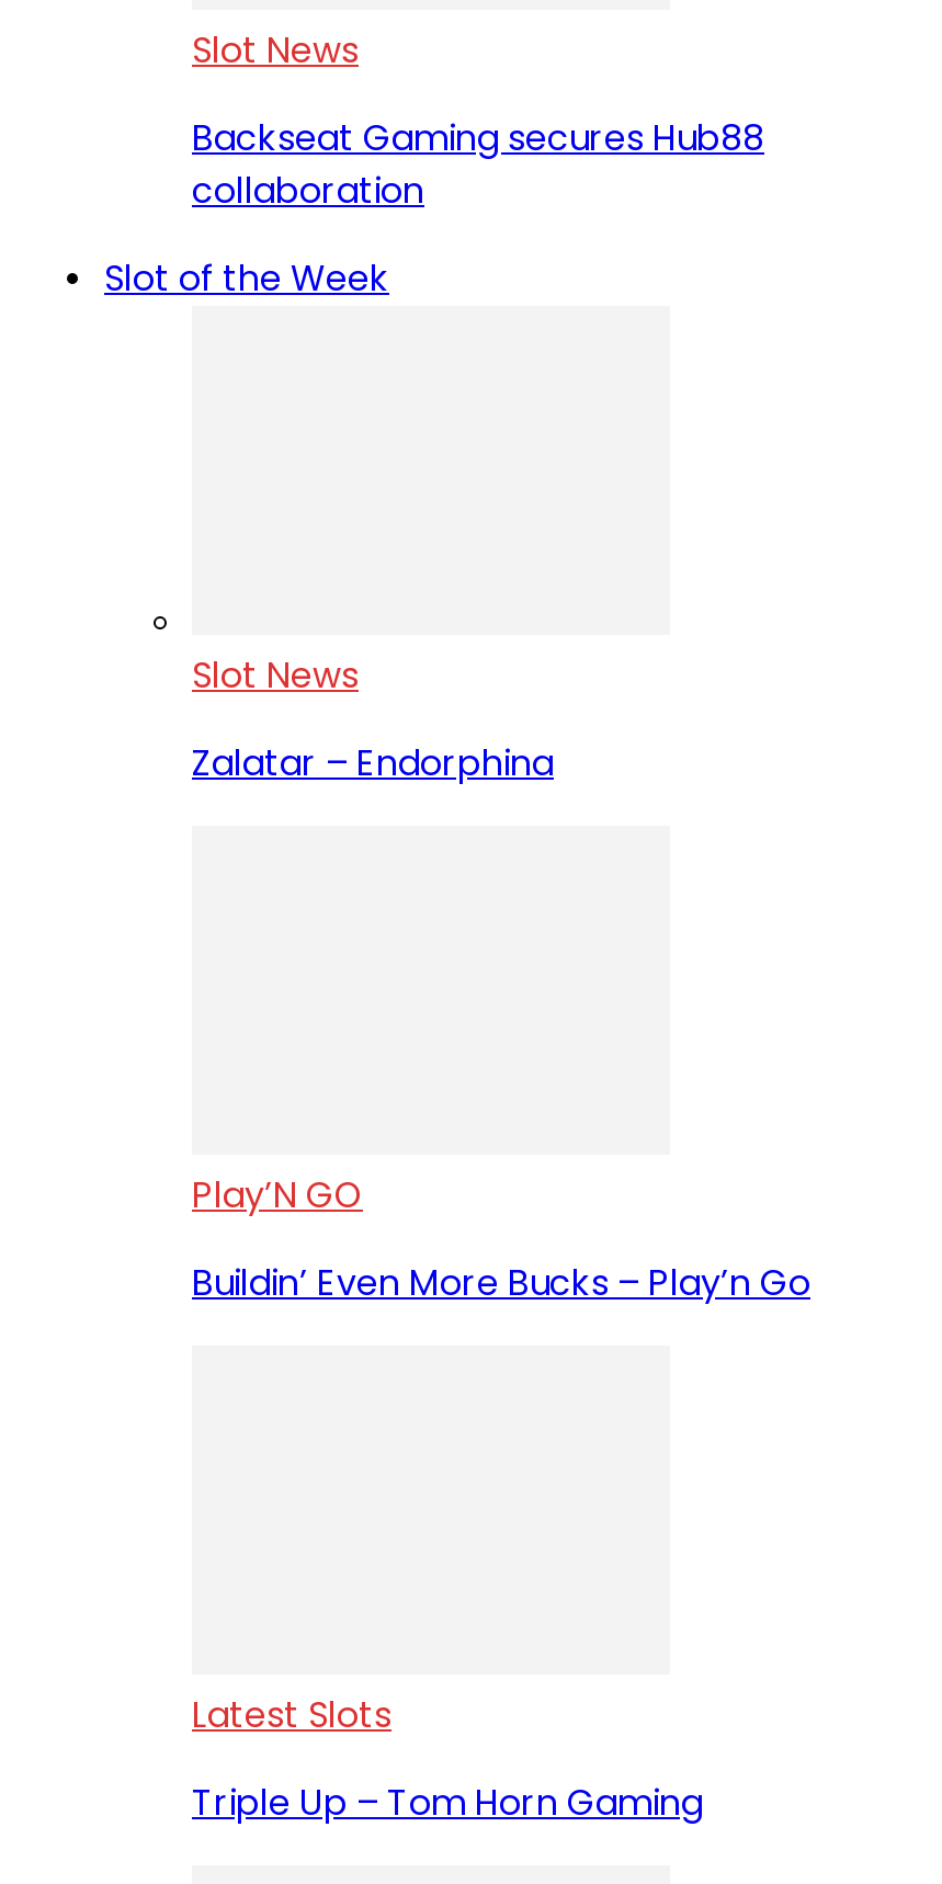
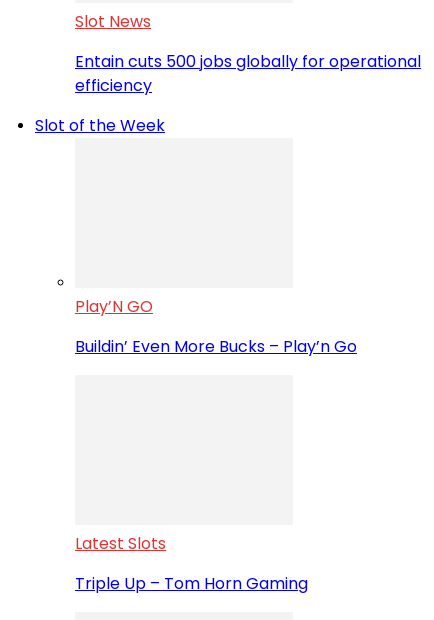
- Backseat Gaming secures Hub88
- collaboration
+ Entain cuts 500 jobs globally for operational
+ efficiency

- Slot News
- Zalatar – Endorphina
